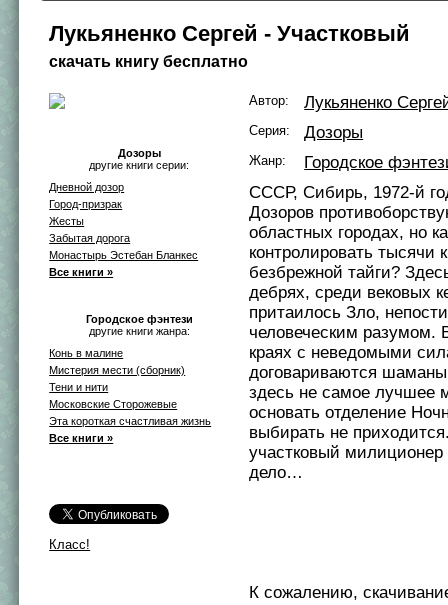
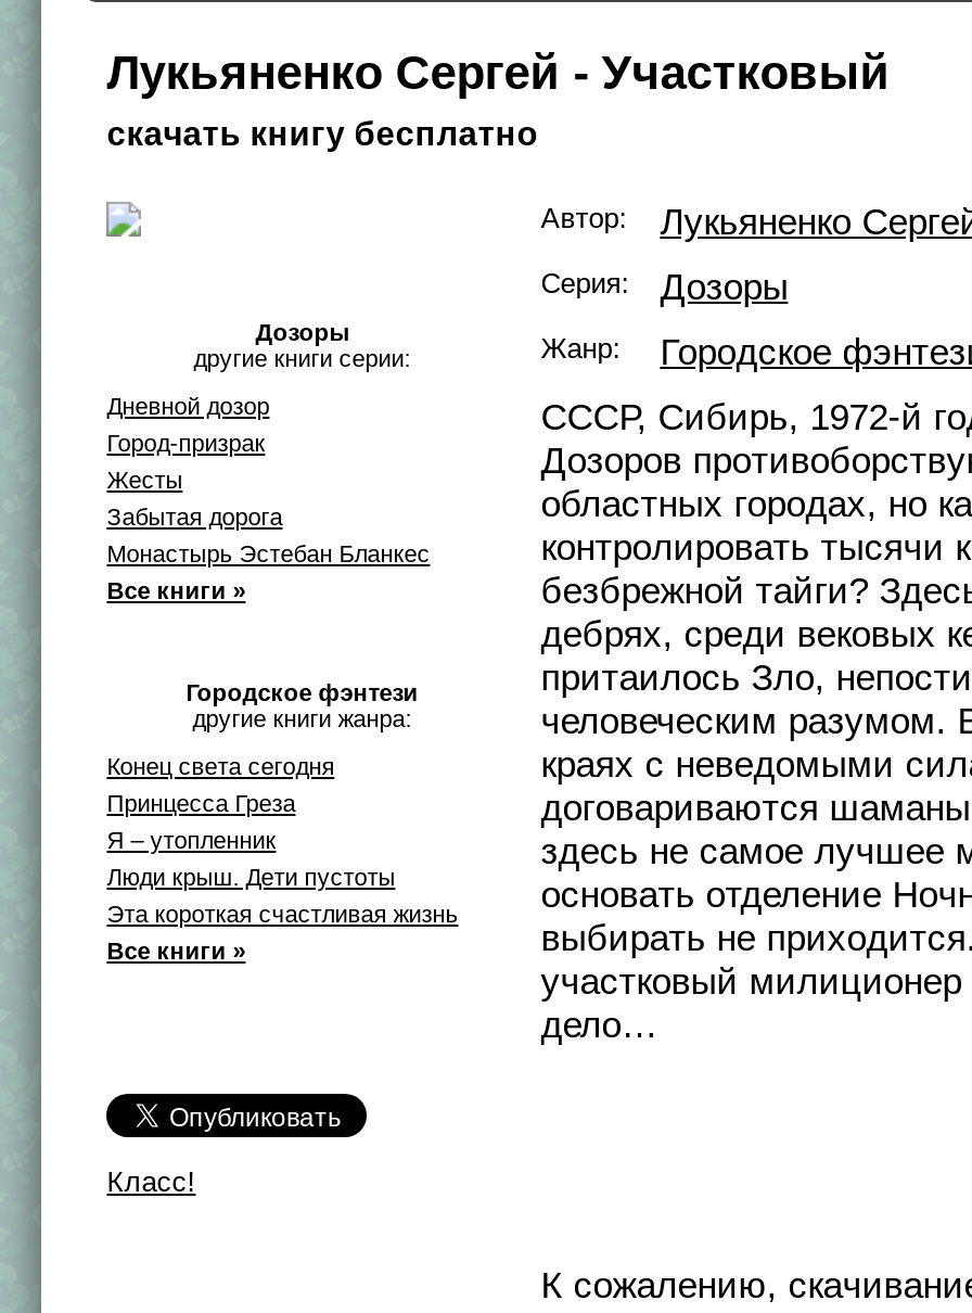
- Конь в малине
- Мистерия мести (сборник)
- Тени и нити
- Московские Сторожевые
+ Конец света сегодня
+ Принцесса Греза
+ Я – утопленник
+ Люди крыш. Дети пустоты
